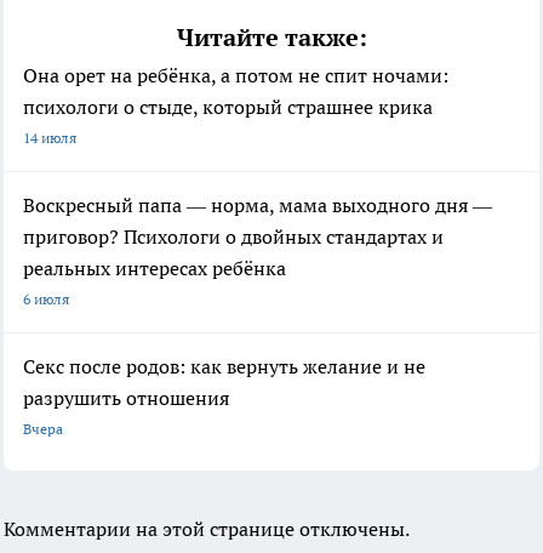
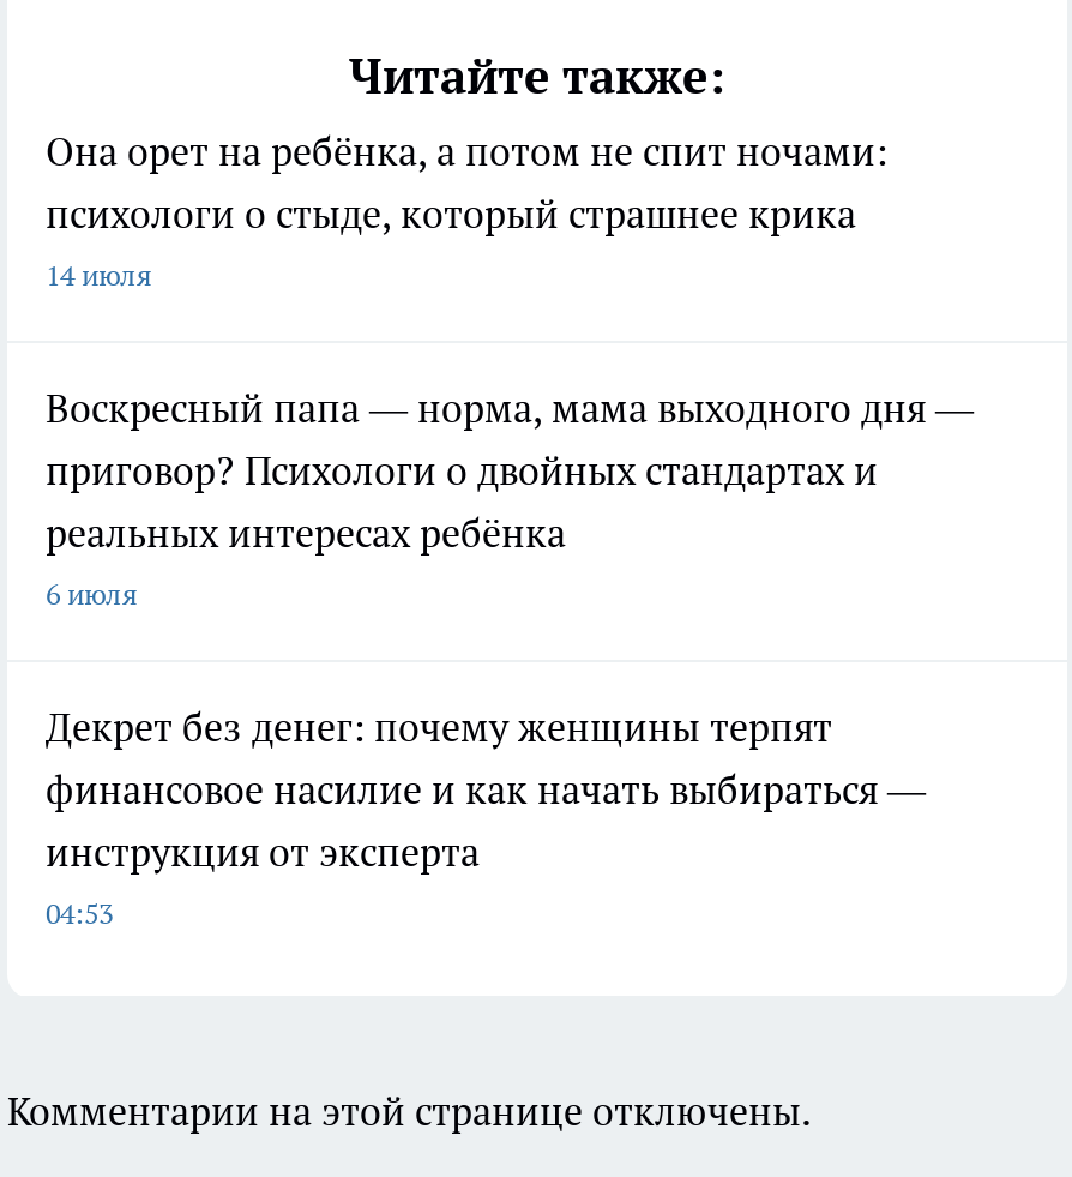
- Секс после родов: как вернуть желание и не
- разрушить отношения
- Вчера
+ Декрет без денег: почему женщины терпят
+ финансовое насилие и как начать выбираться —
+ инструкция от эксперта
+ 04:53
